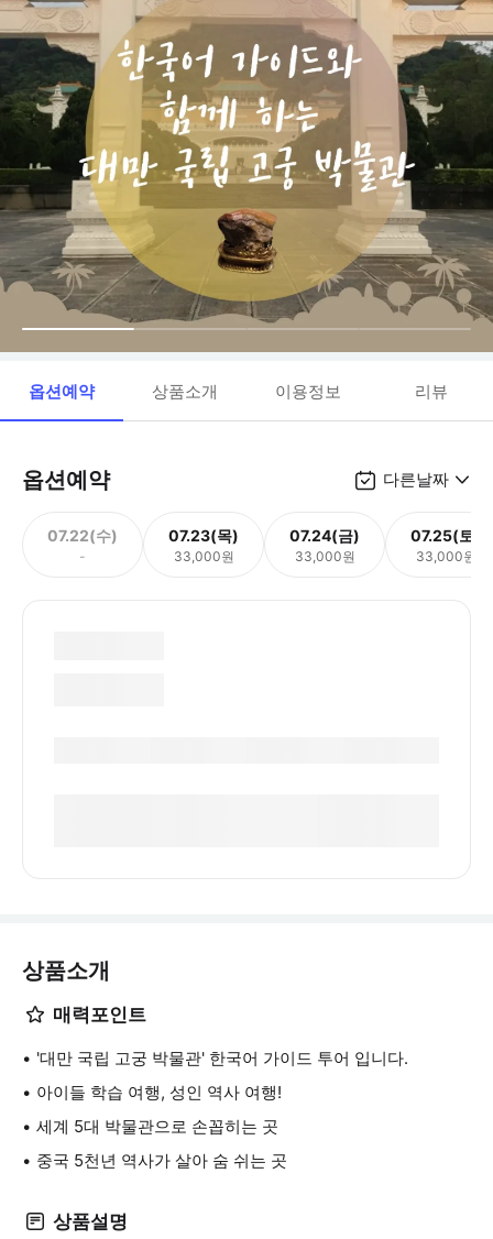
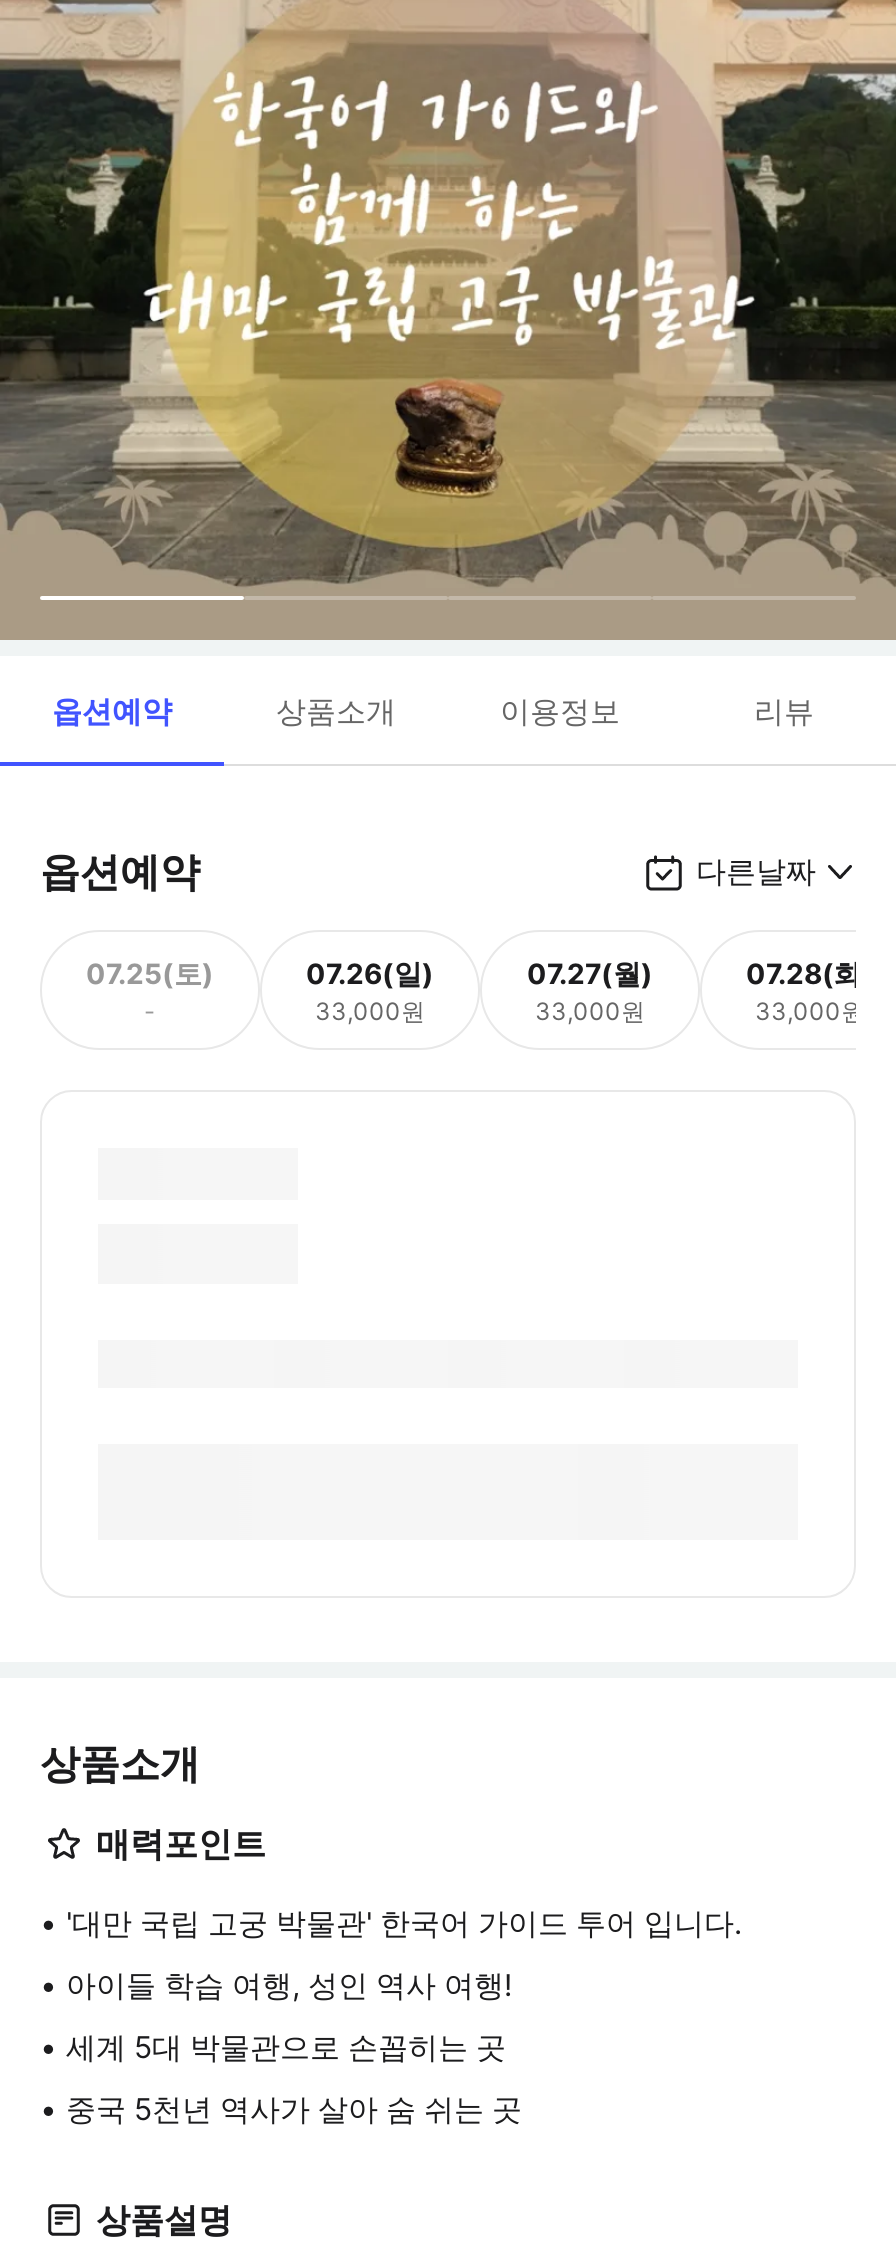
- 07.22(수)
+ 07.25(토)

- 07.23(목)
+ 07.26(일)

- 07.24(금)
+ 07.27(월)

- 07.25(토)
+ 07.28(화)
